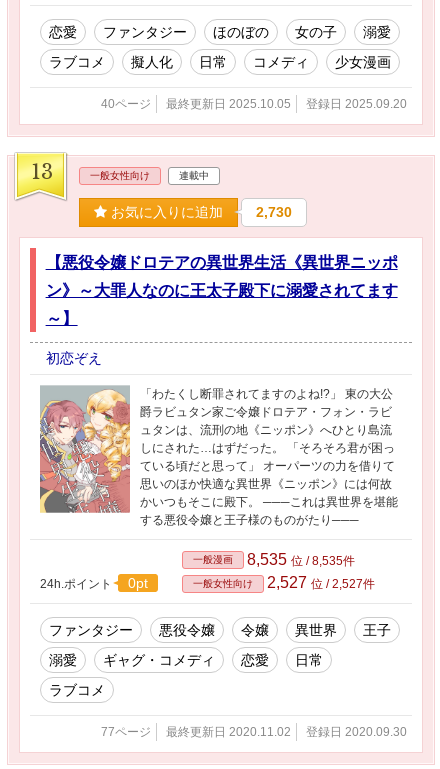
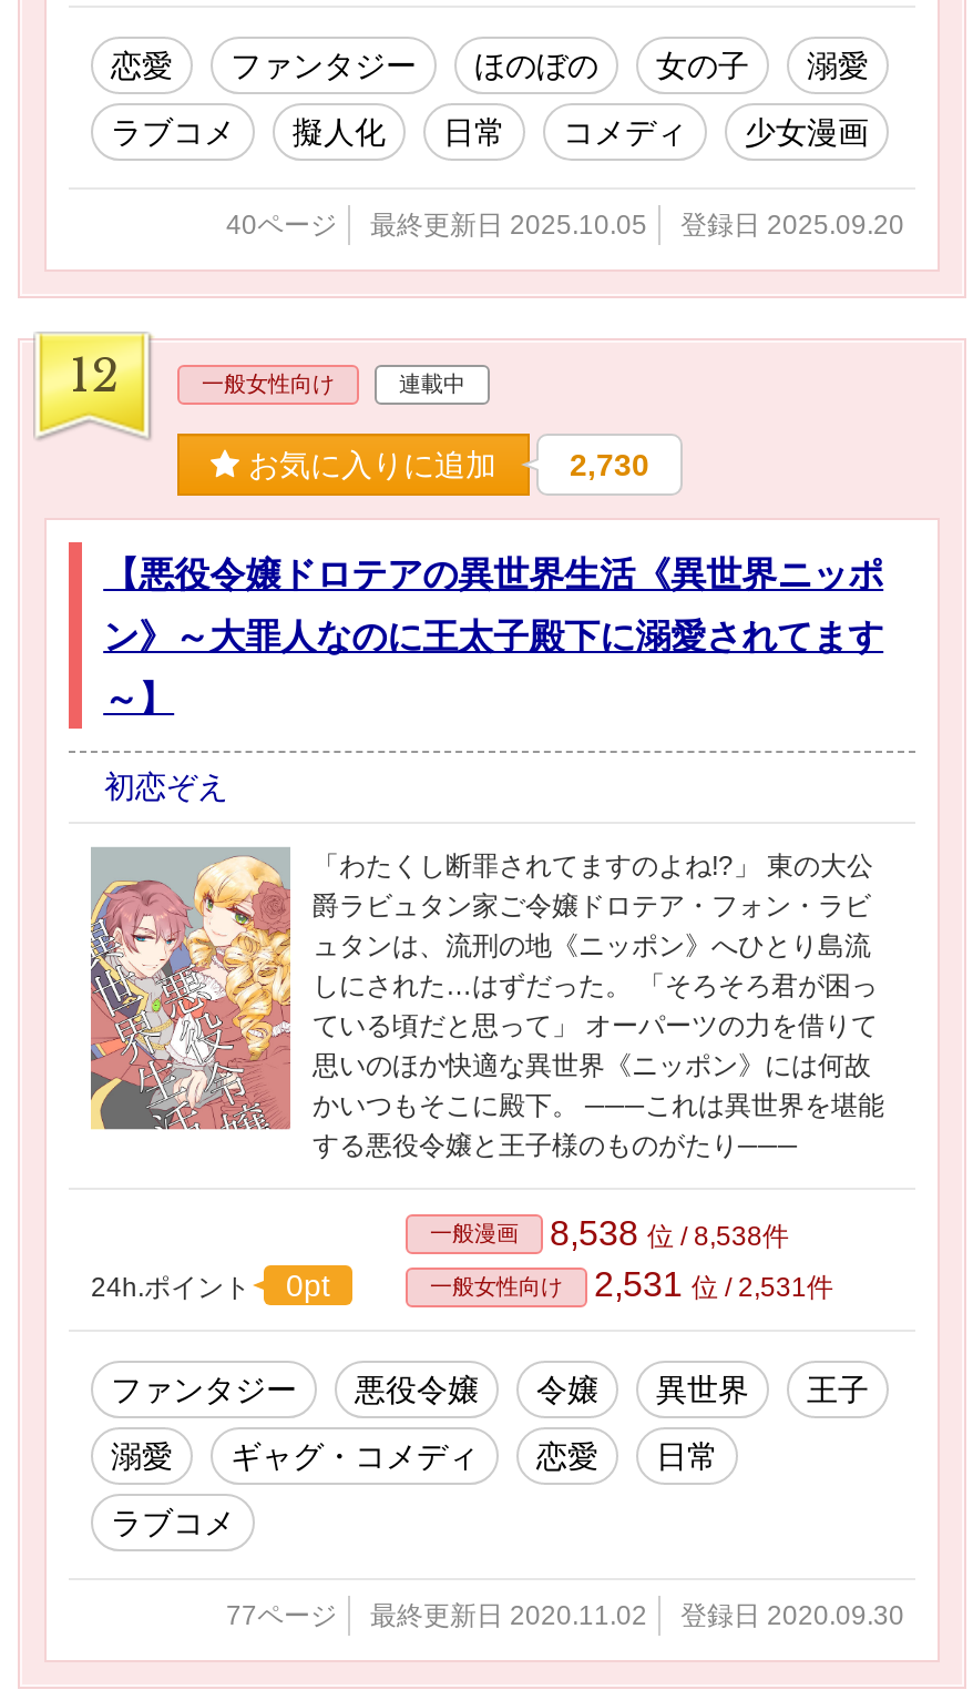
- 13
+ 12

- 一般漫画 8,535位 / 8,535件
+ 一般漫画 8,538位 / 8,538件

- 一般女性向け 2,527位 / 2,527件
+ 一般女性向け 2,531位 / 2,531件
